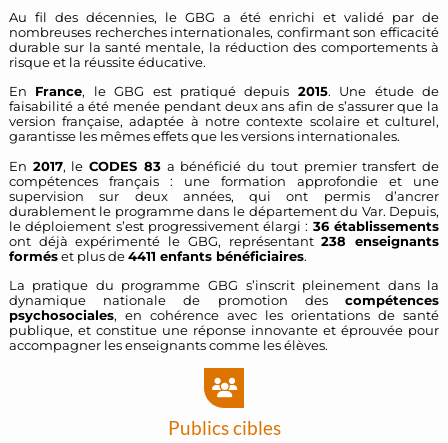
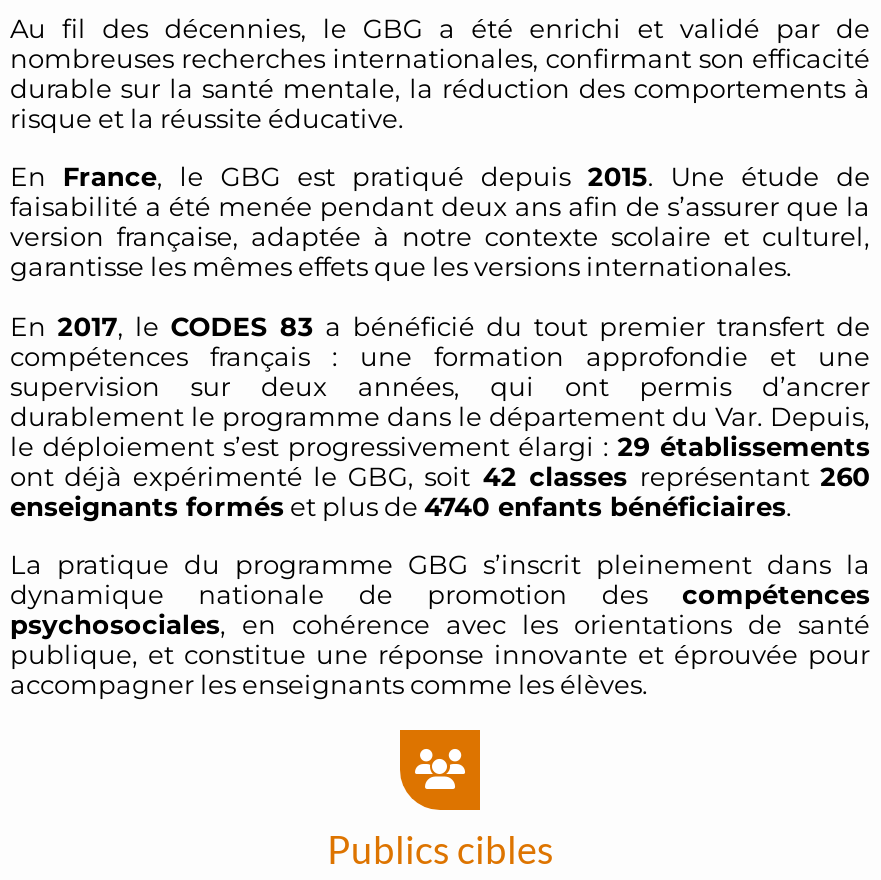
- le déploiement s’est progressivement élargi : 36 établissements
- ont déjà expérimenté le GBG, représentant 238 enseignants
- formés et plus de 4411 enfants bénéficiaires.
+ le déploiement s’est progressivement élargi : 29 établissements
+ ont déjà expérimenté le GBG, soit 42 classes représentant 260
+ enseignants formés et plus de 4740 enfants bénéficiaires.
